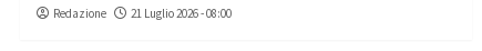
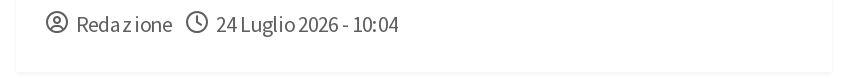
- Redazione 21 Luglio 2026 - 08:00
+ Redazione 24 Luglio 2026 - 10:04
